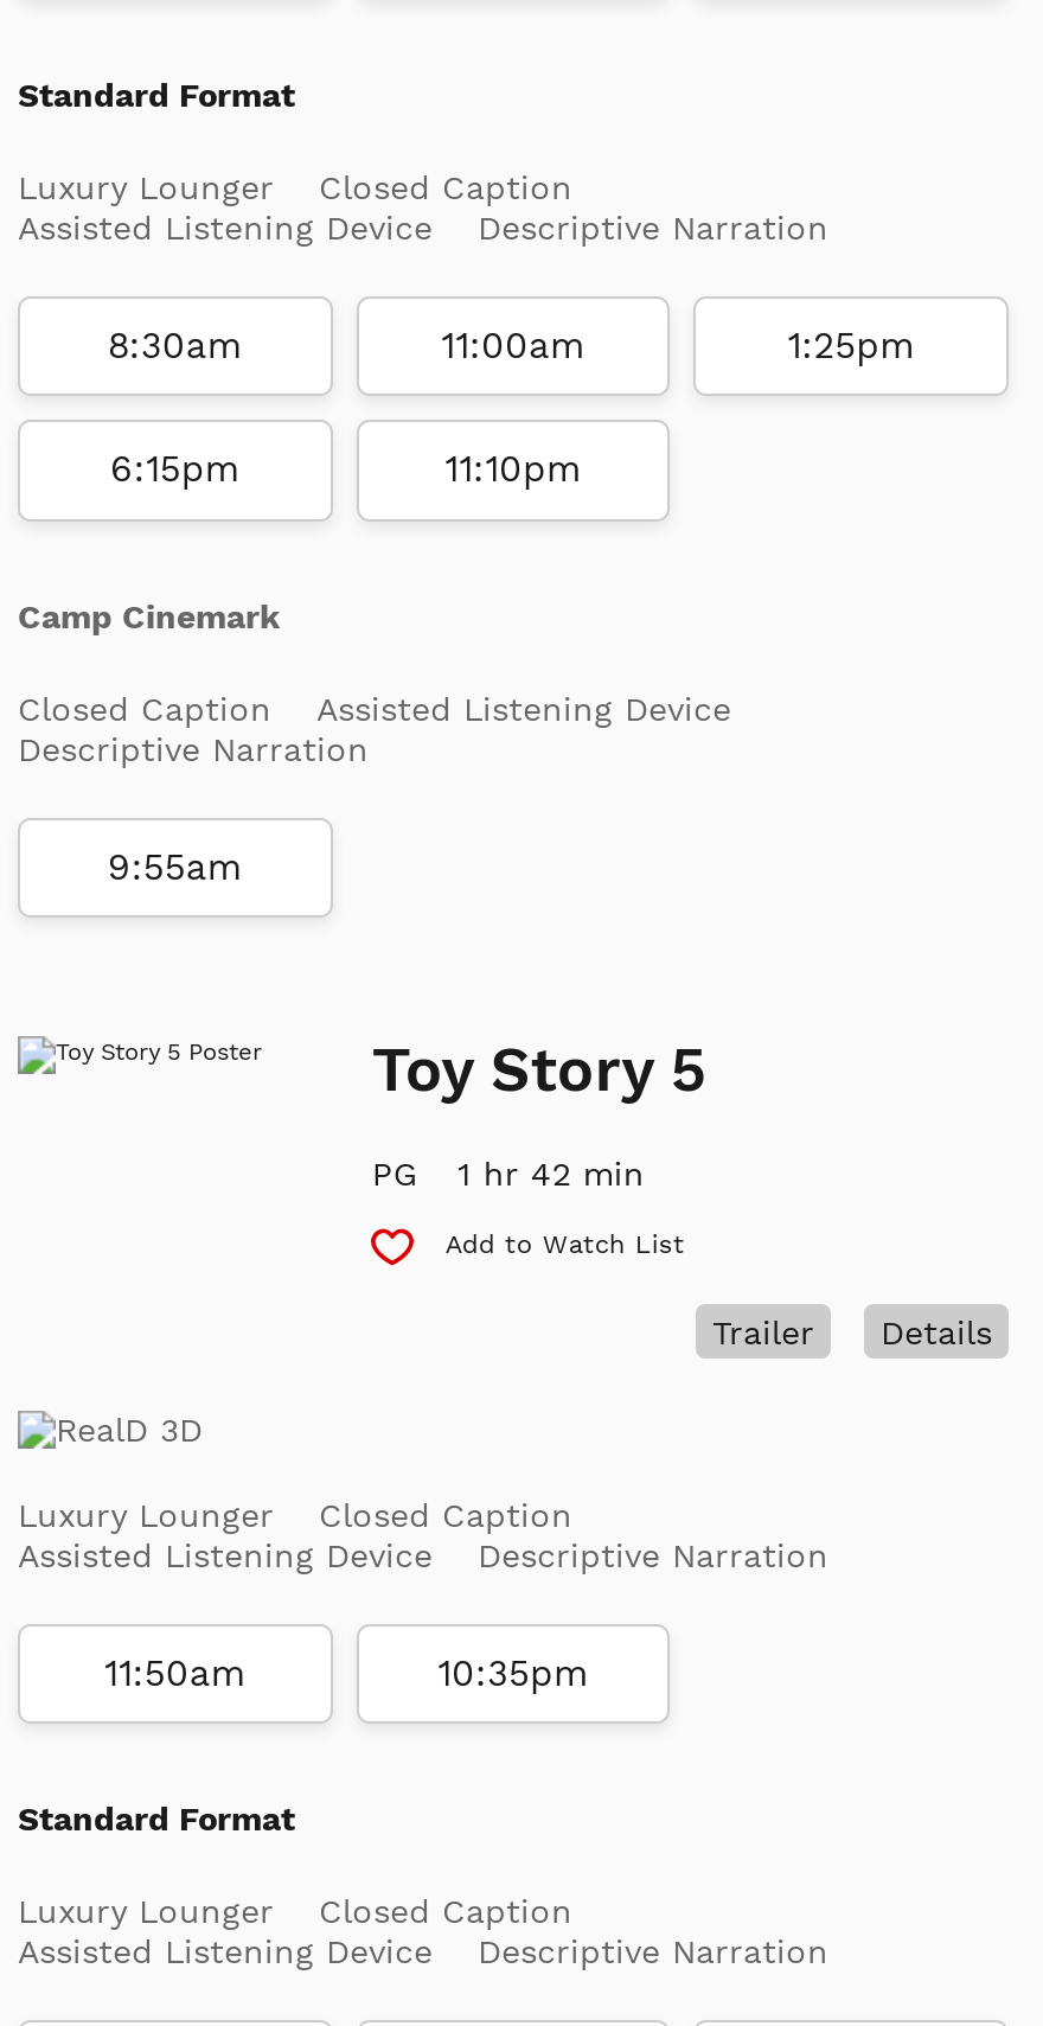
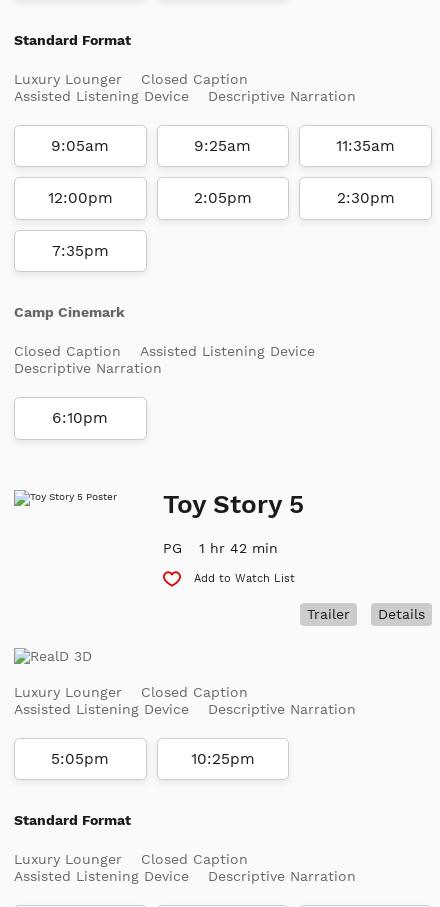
- 8:30am
- 11:00am
- 1:25pm
- 6:15pm
- 11:10pm
+ 9:05am
+ 9:25am
+ 11:35am
+ 12:00pm
+ 2:05pm
+ 2:30pm
+ 7:35pm

- 9:55am
+ 6:10pm

- 11:50am
- 10:35pm
+ 5:05pm
+ 10:25pm
